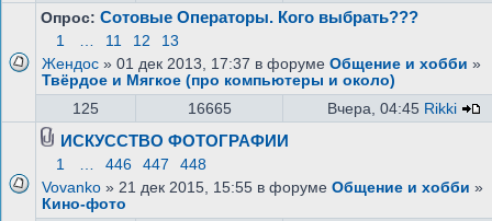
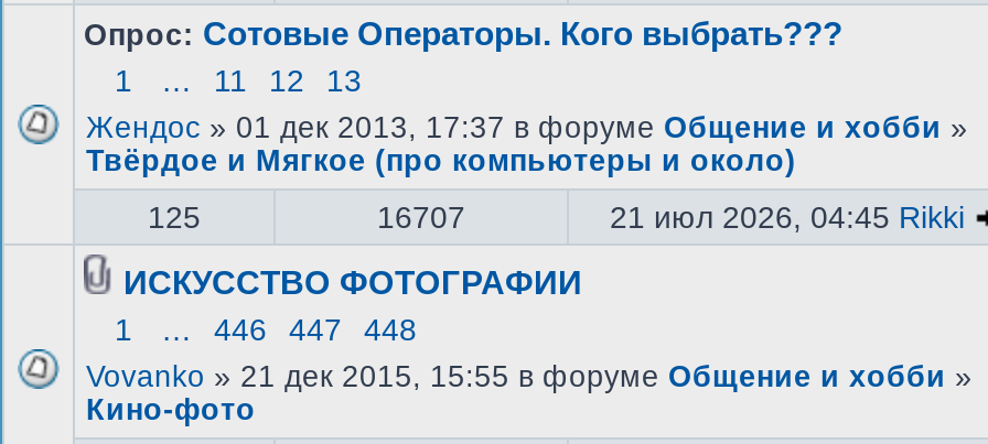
- 16665
- Вчера, 04:45 Rikki
+ 16707
+ 21 июл 2026, 04:45 Rikki
